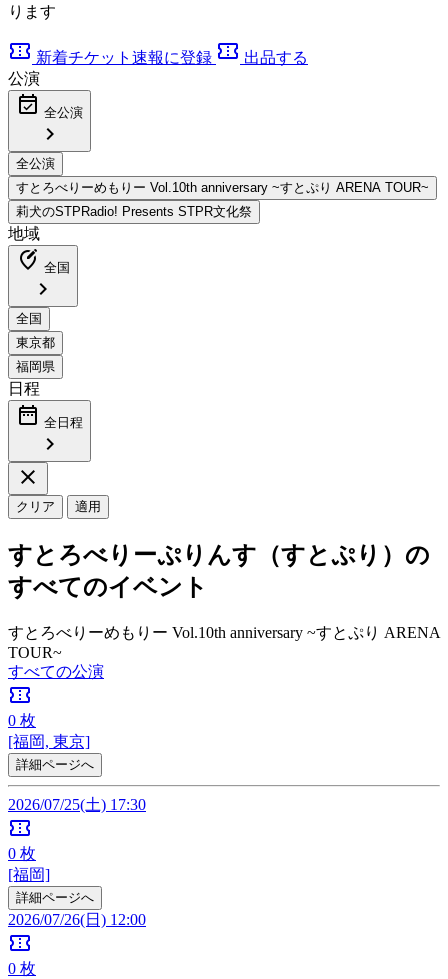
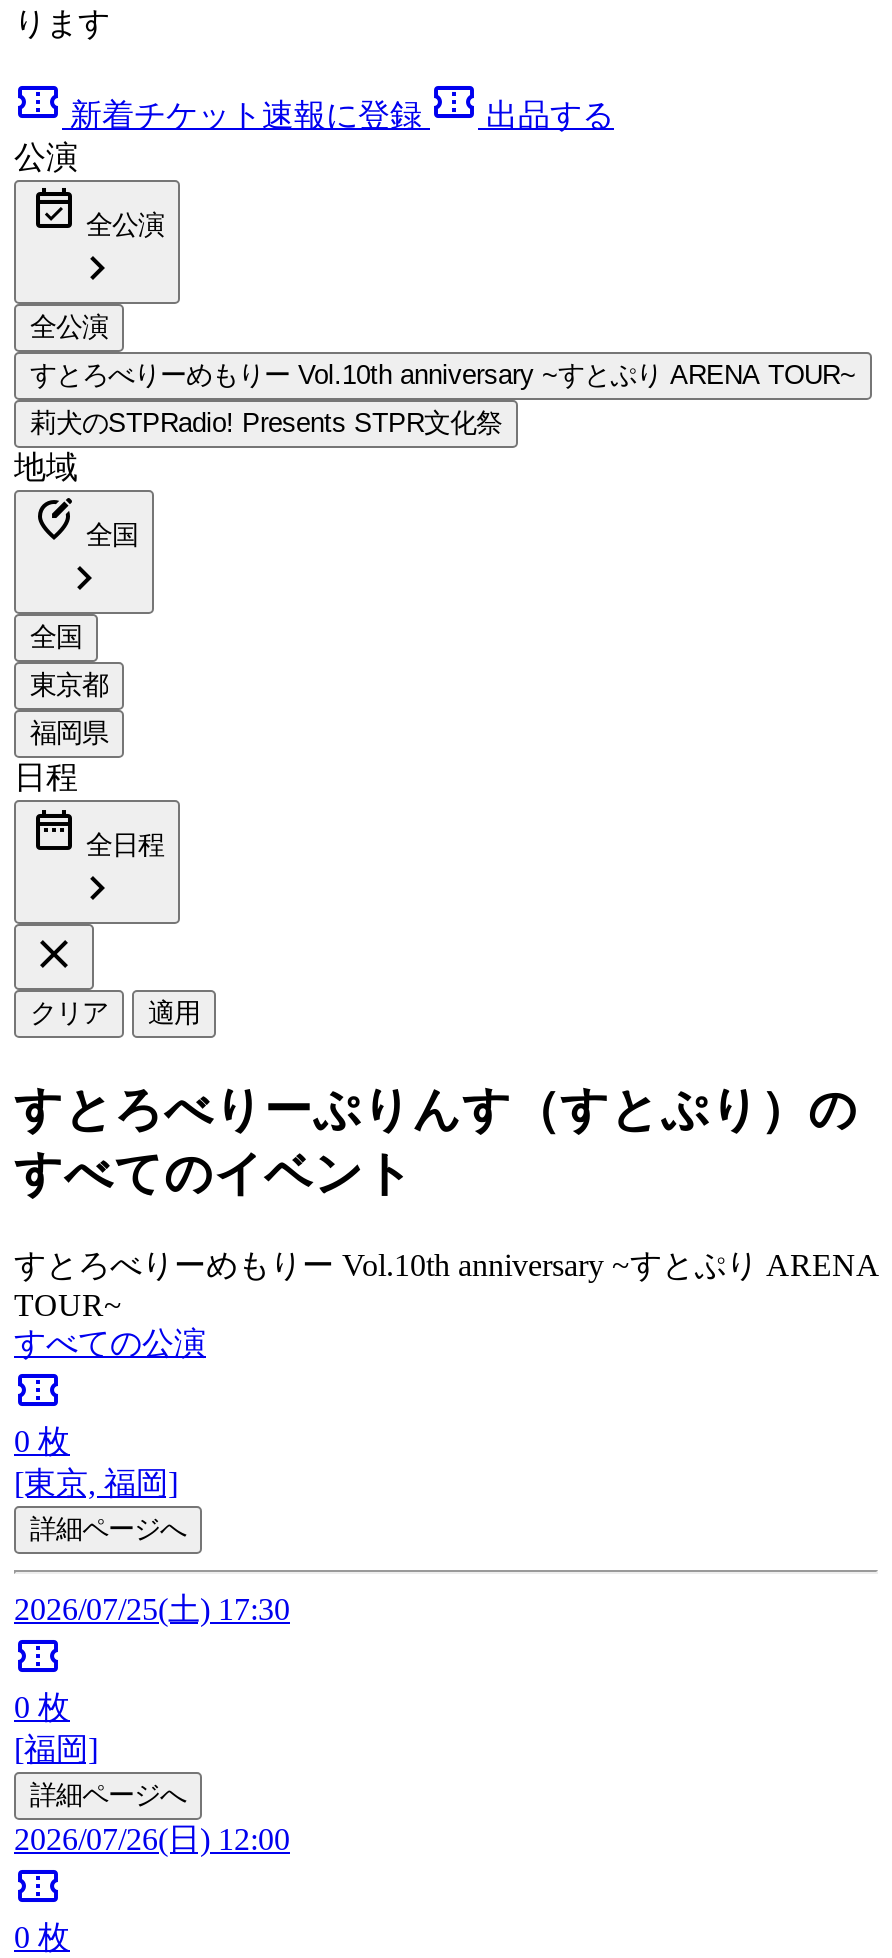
- [福岡, 東京]
+ [東京, 福岡]
